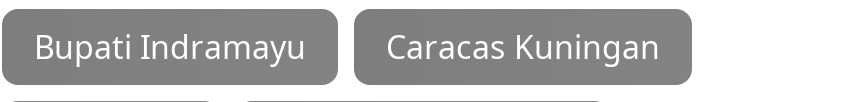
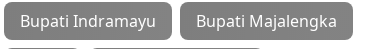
- Caracas Kuningan
+ Bupati Majalengka
